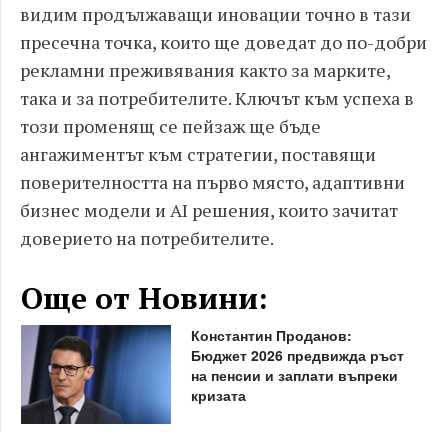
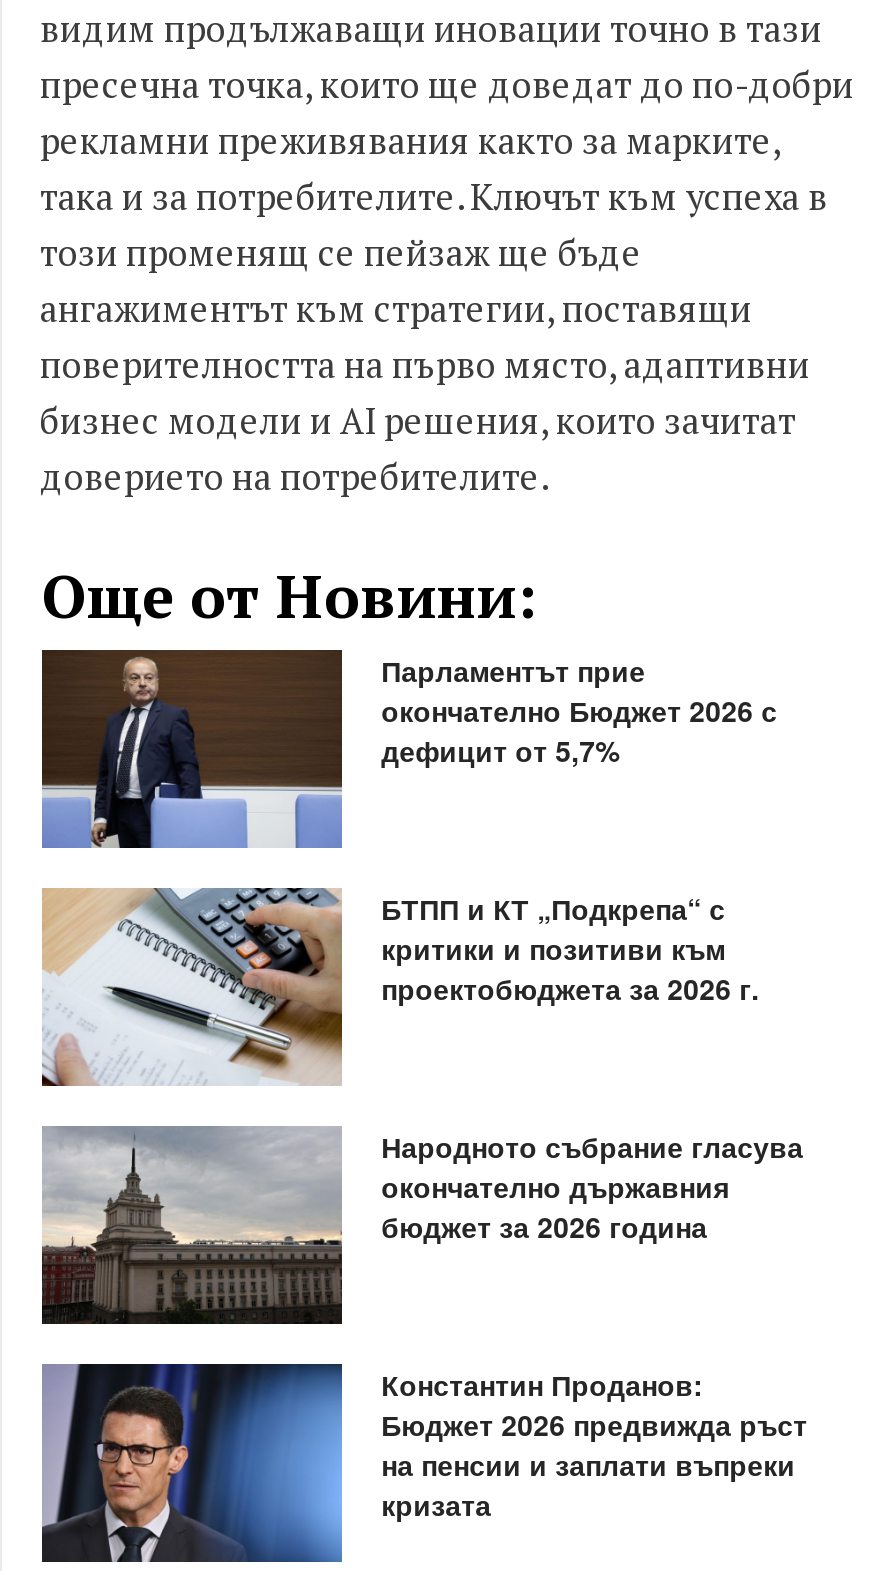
+ [image]
+ Парламентът прие
+ окончателно Бюджет 2026 с
+ дефицит от 5,7%

+ [image]
+ БТПП и КТ „Подкрепа“ с
+ критики и позитиви към
+ проектобюджета за 2026 г.

+ [image]
+ Народното събрание гласува
+ окончателно държавния
+ бюджет за 2026 година
